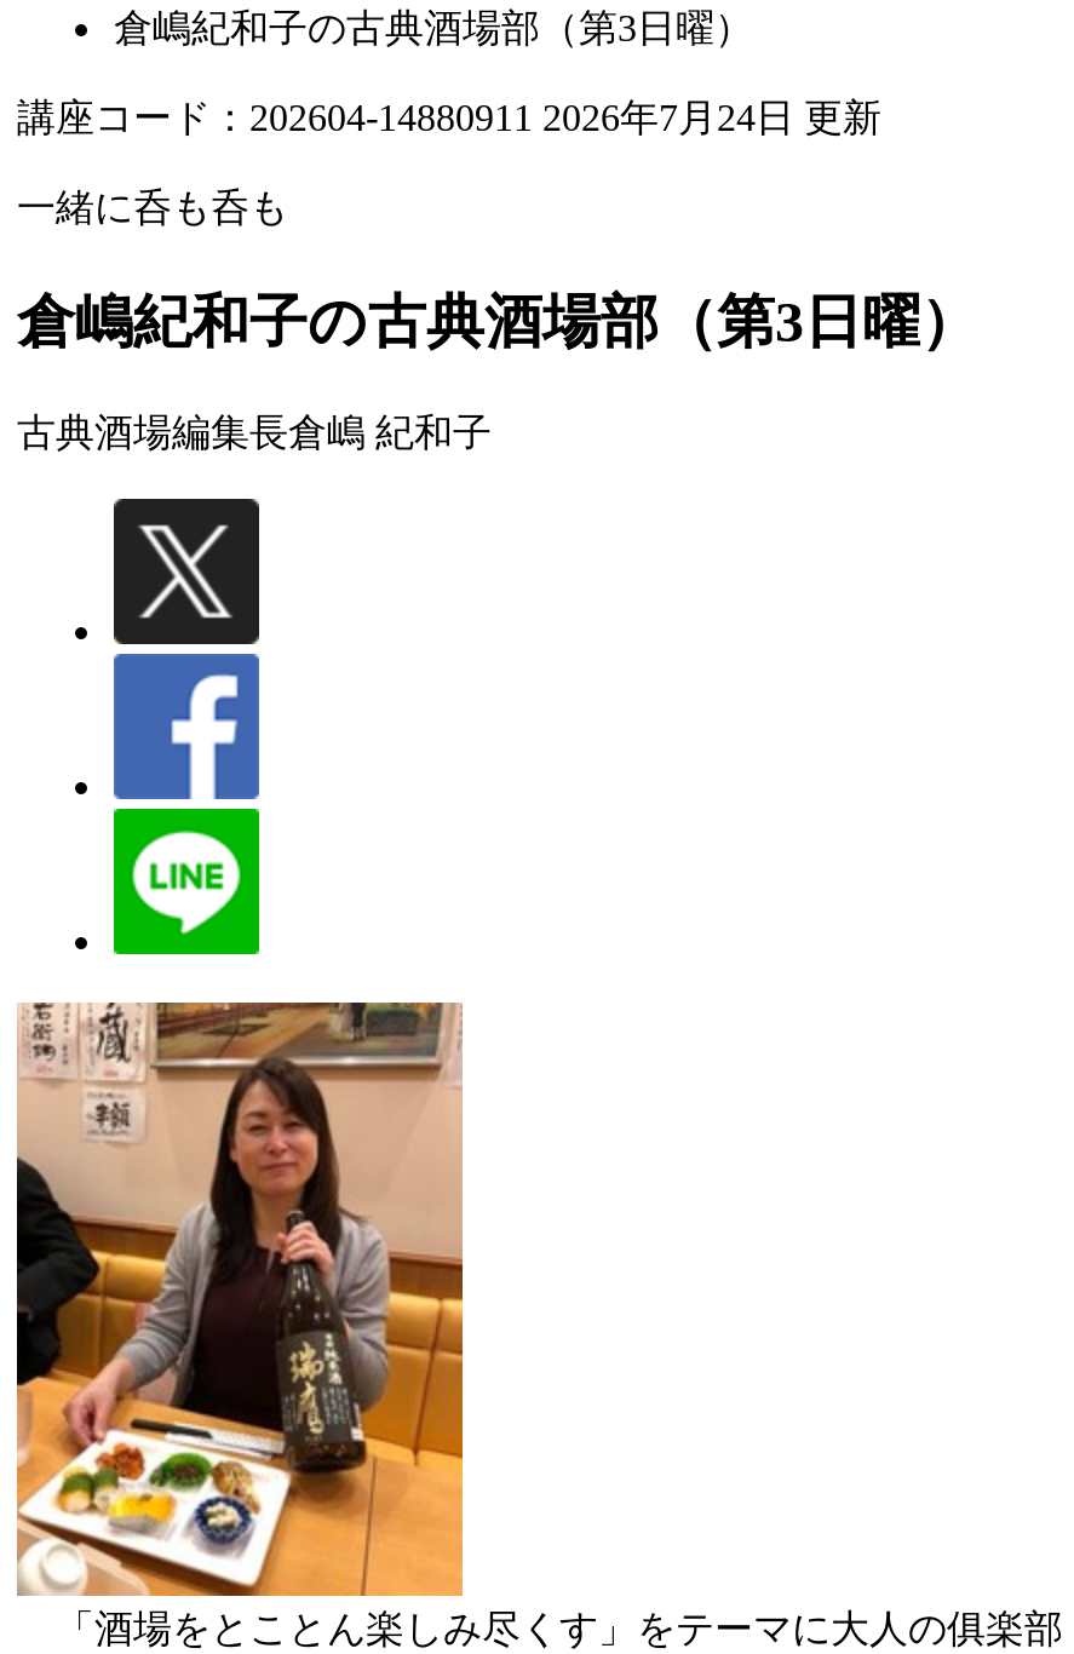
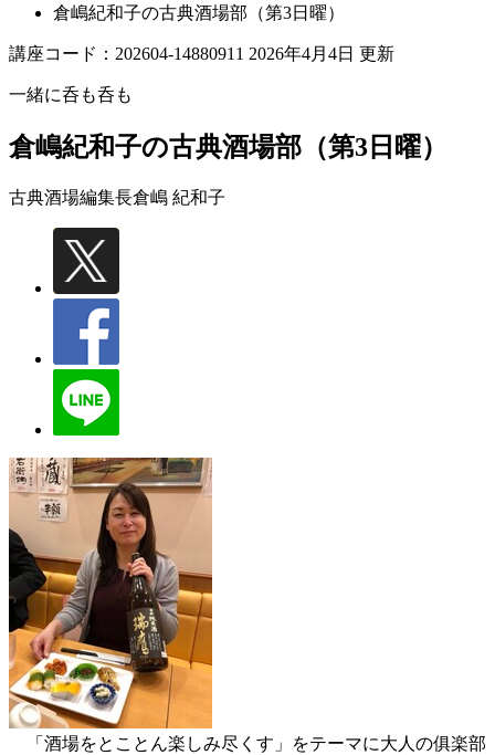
- 講座コード：202604-14880911 2026年7月24日 更新
+ 講座コード：202604-14880911 2026年4月4日 更新
